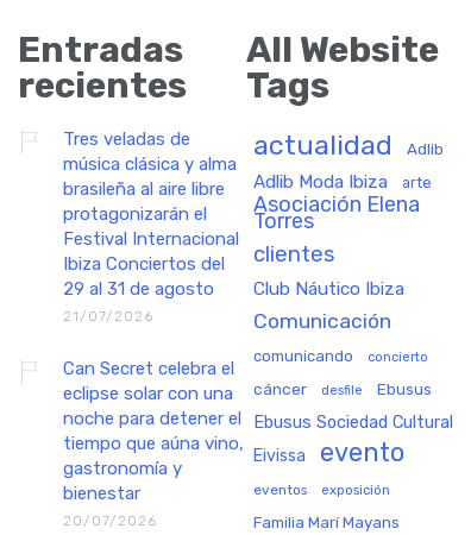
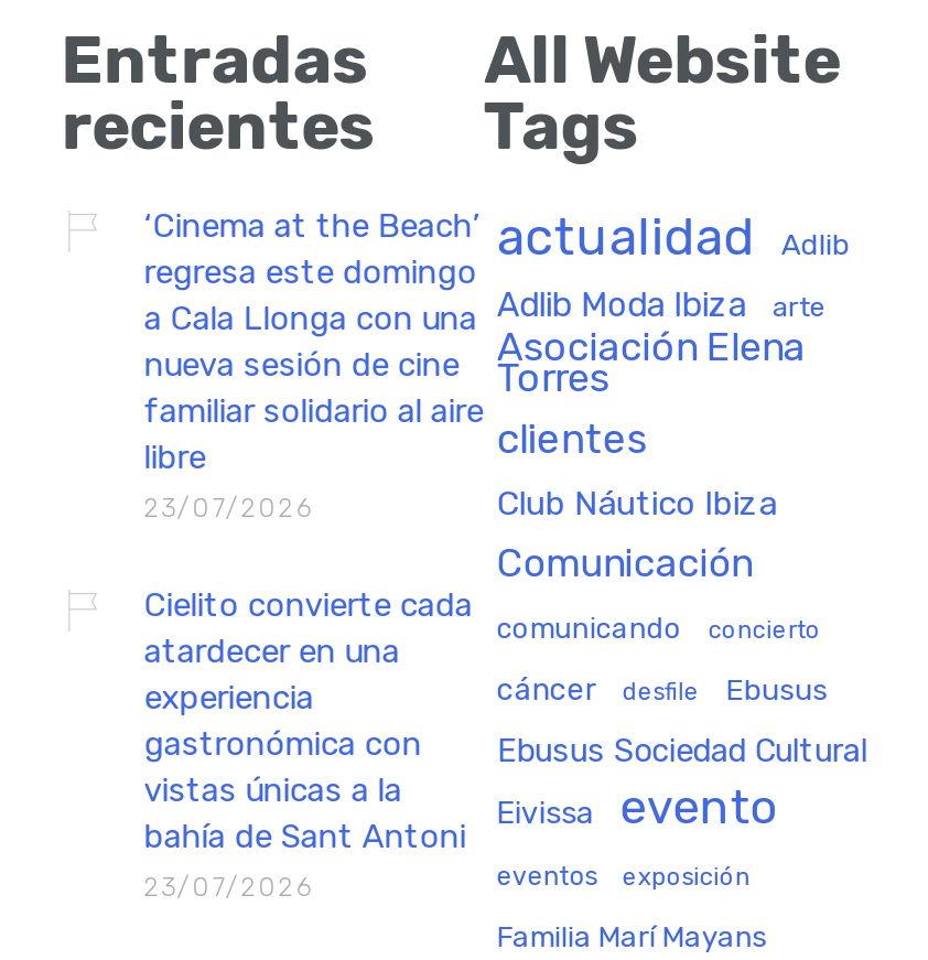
- Tres veladas de
- música clásica y alma
- brasileña al aire libre
- protagonizarán el
- Festival Internacional
- Ibiza Conciertos del
- 29 al 31 de agosto
- 21/07/2026
+ ‘Cinema at the Beach’
+ regresa este domingo
+ a Cala Llonga con una
+ nueva sesión de cine
+ familiar solidario al aire
+ libre
+ 23/07/2026

- Can Secret celebra el
- eclipse solar con una
- noche para detener el
- tiempo que aúna vino,
- gastronomía y
- bienestar
- 20/07/2026
+ Cielito convierte cada
+ atardecer en una
+ experiencia
+ gastronómica con
+ vistas únicas a la
+ bahía de Sant Antoni
+ 23/07/2026
